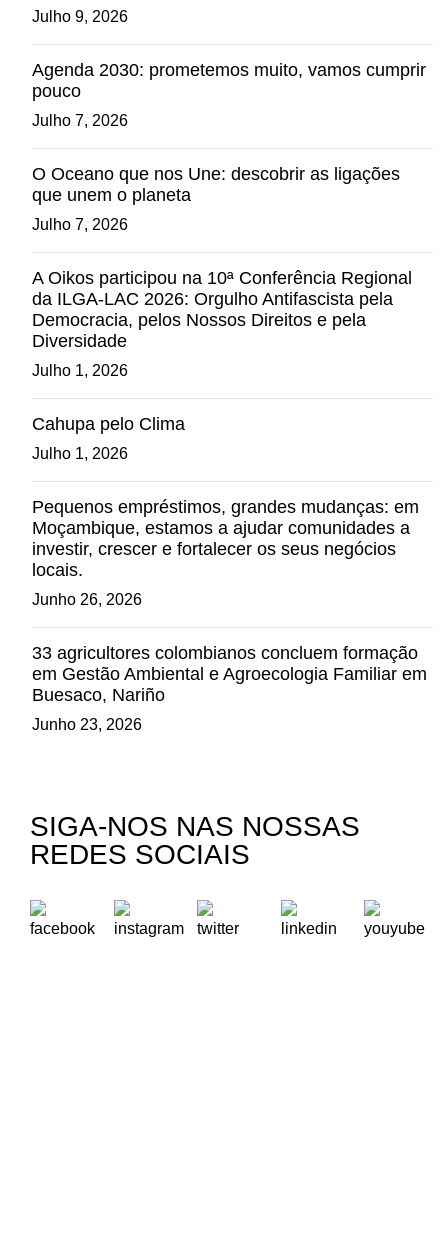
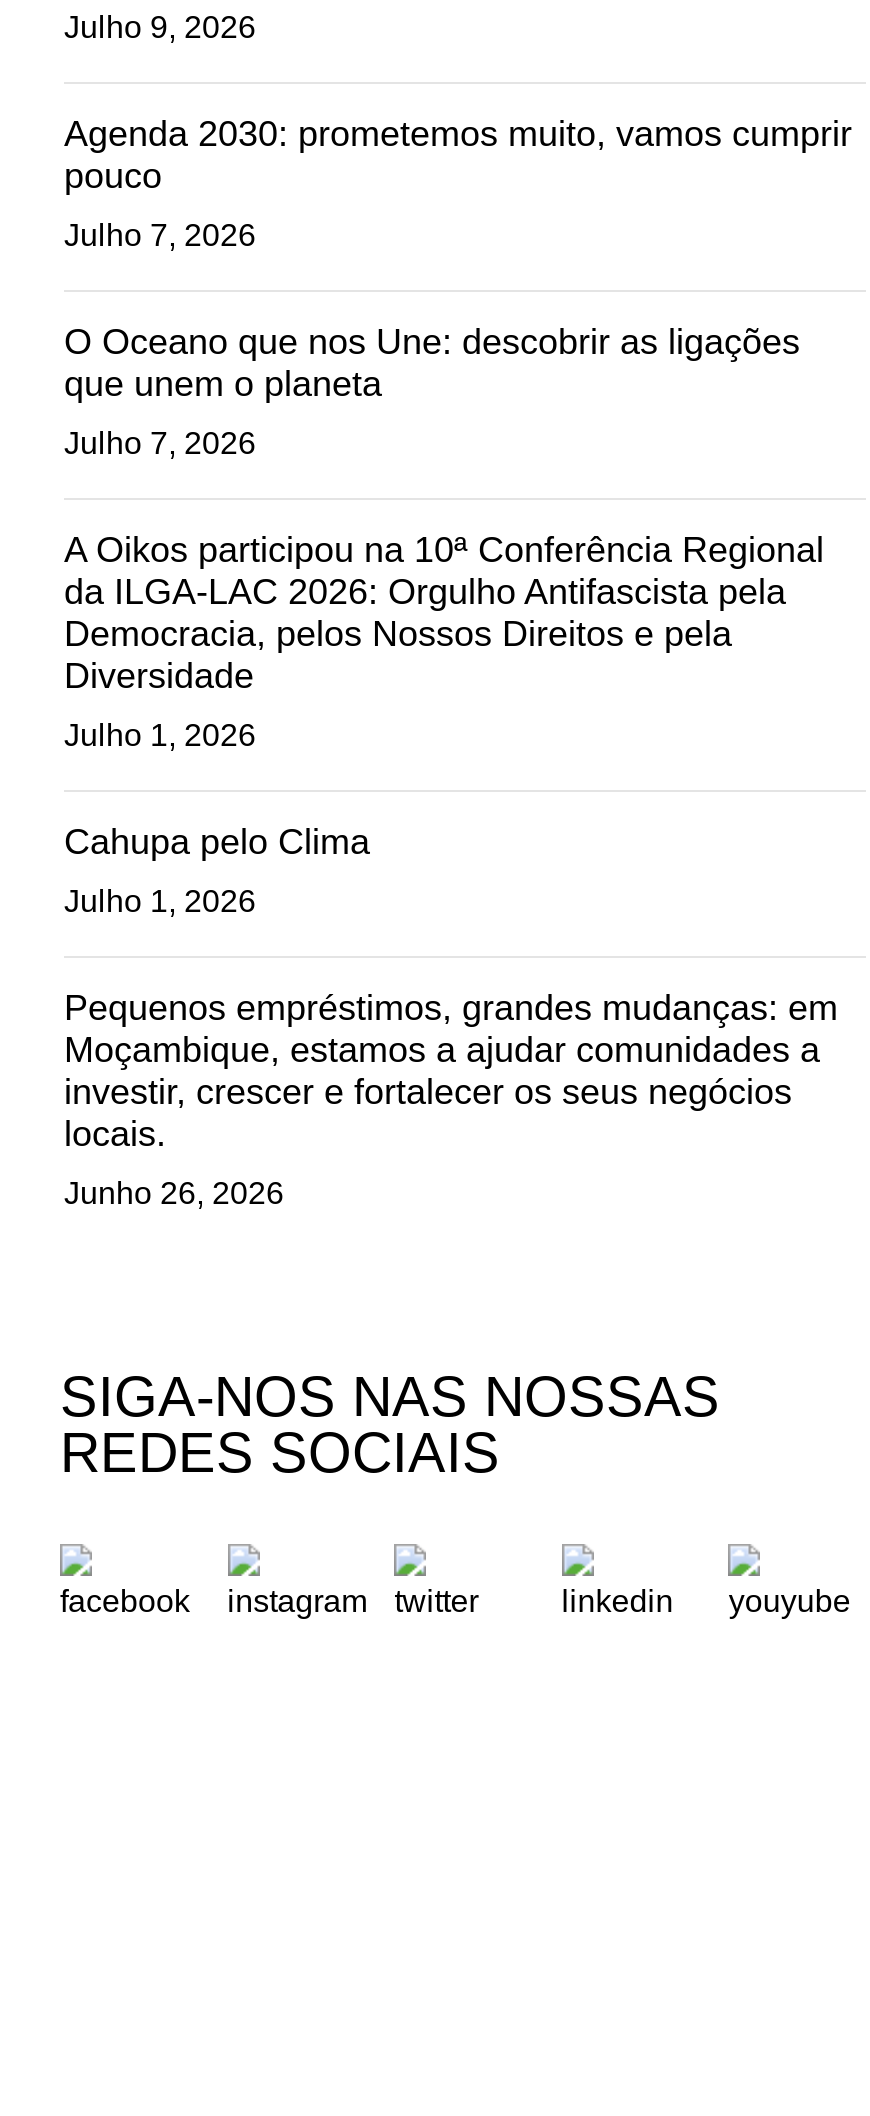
- 33 agricultores colombianos concluem formação
- em Gestão Ambiental e Agroecologia Familiar em
- Buesaco, Nariño
- Junho 23, 2026
